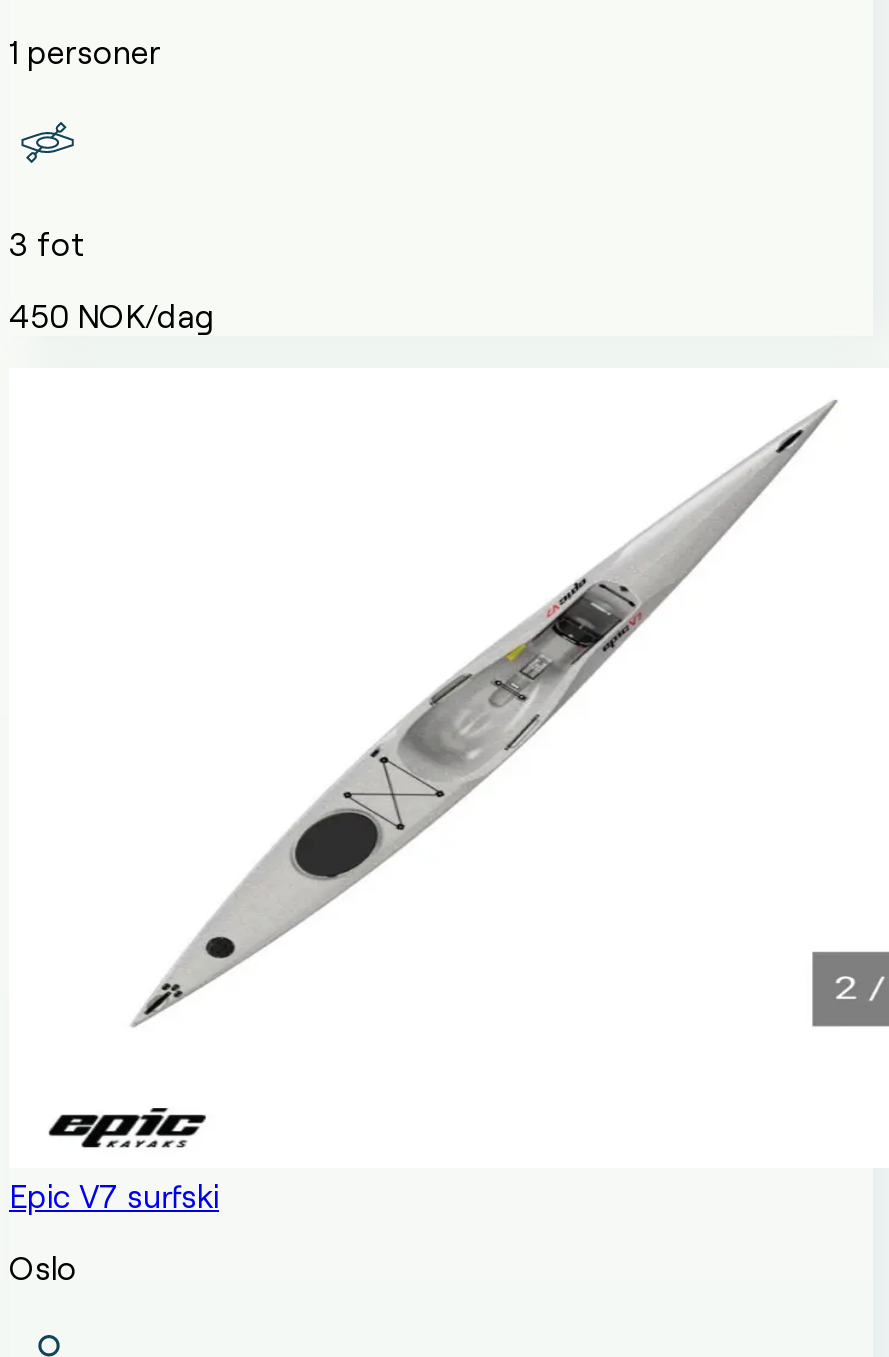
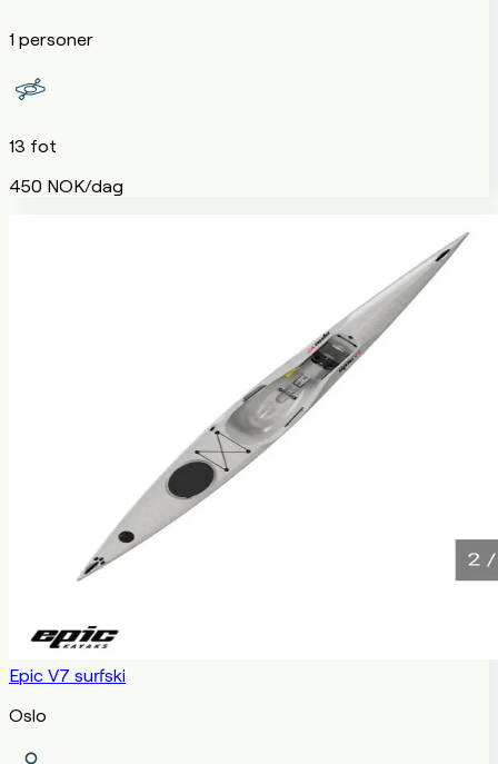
- 3 fot
+ 13 fot
